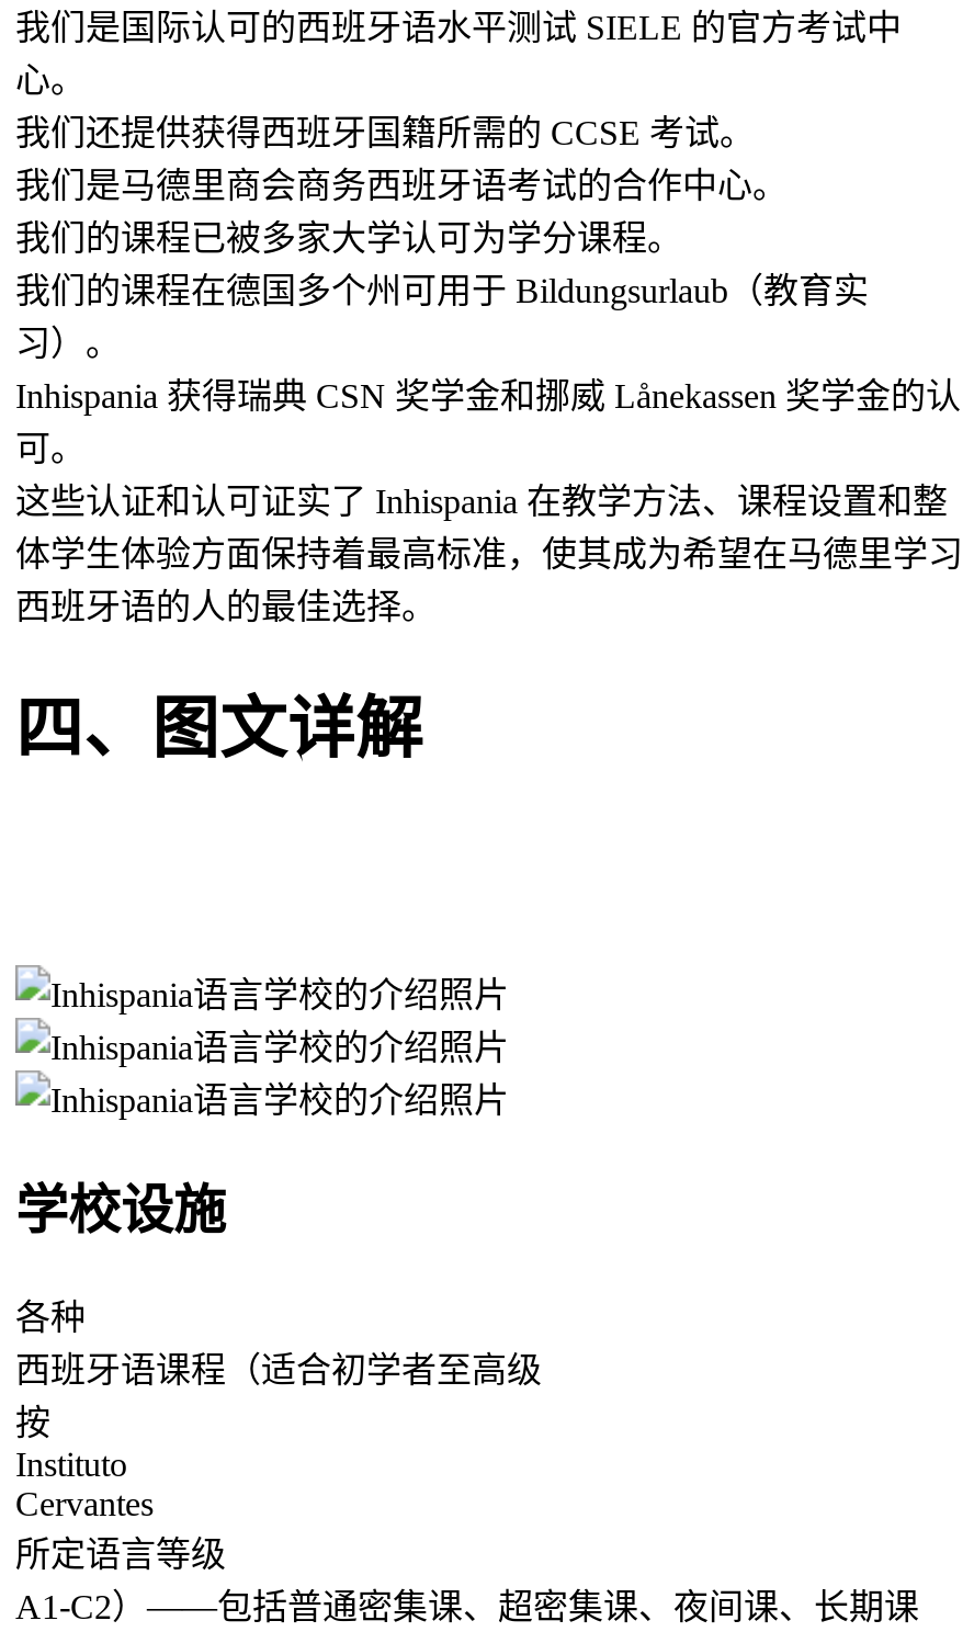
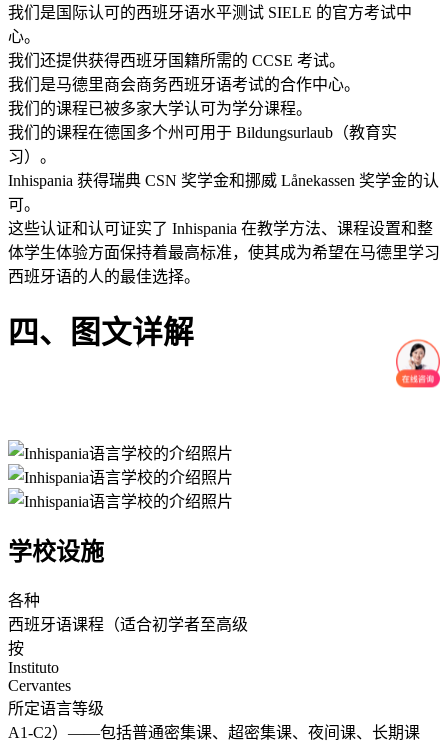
+ [image]
